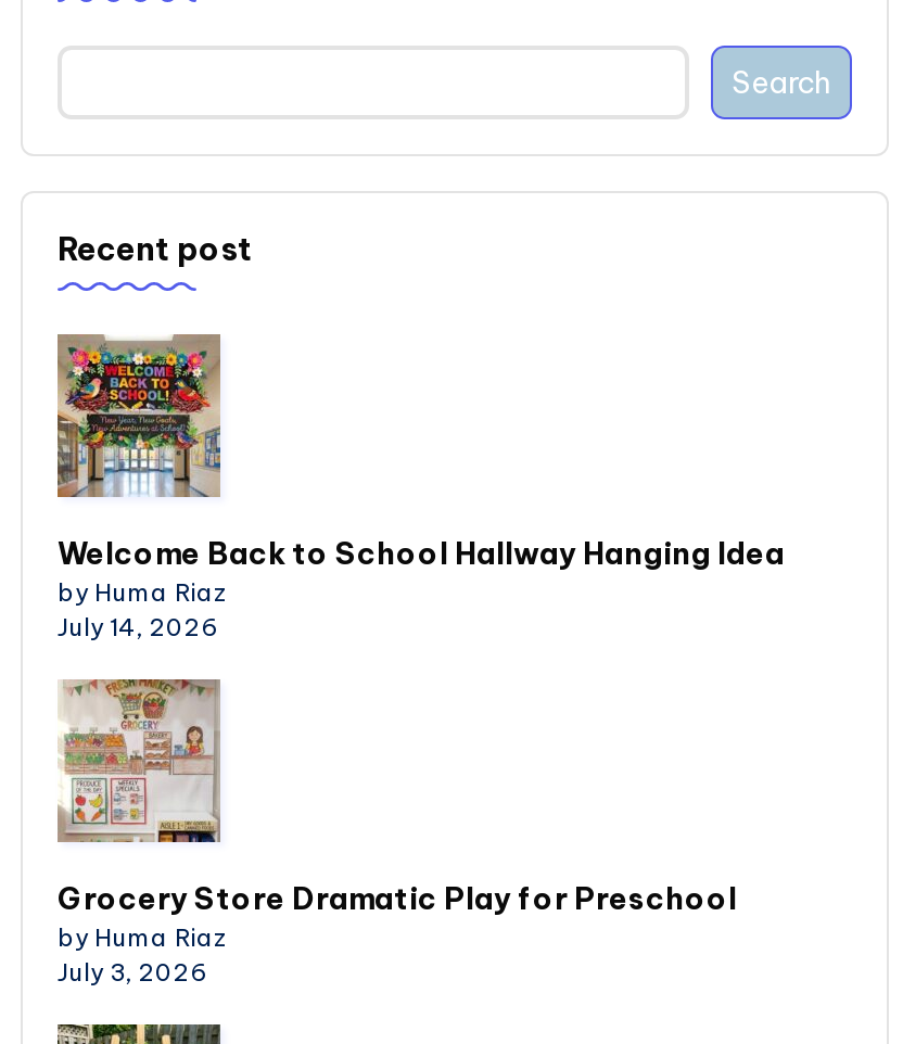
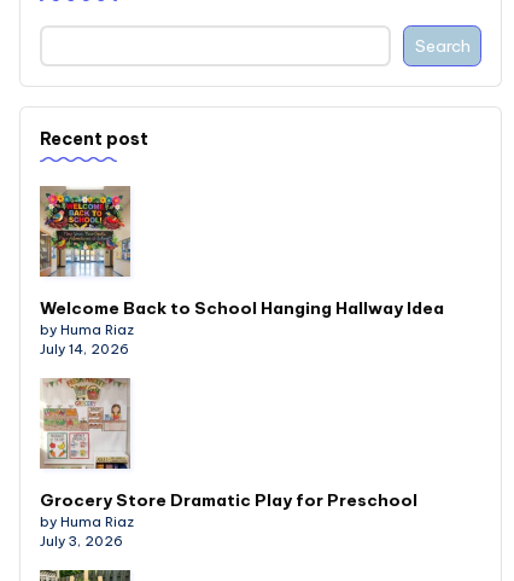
- Welcome Back to School Hallway Hanging Idea
+ Welcome Back to School Hanging Hallway Idea
